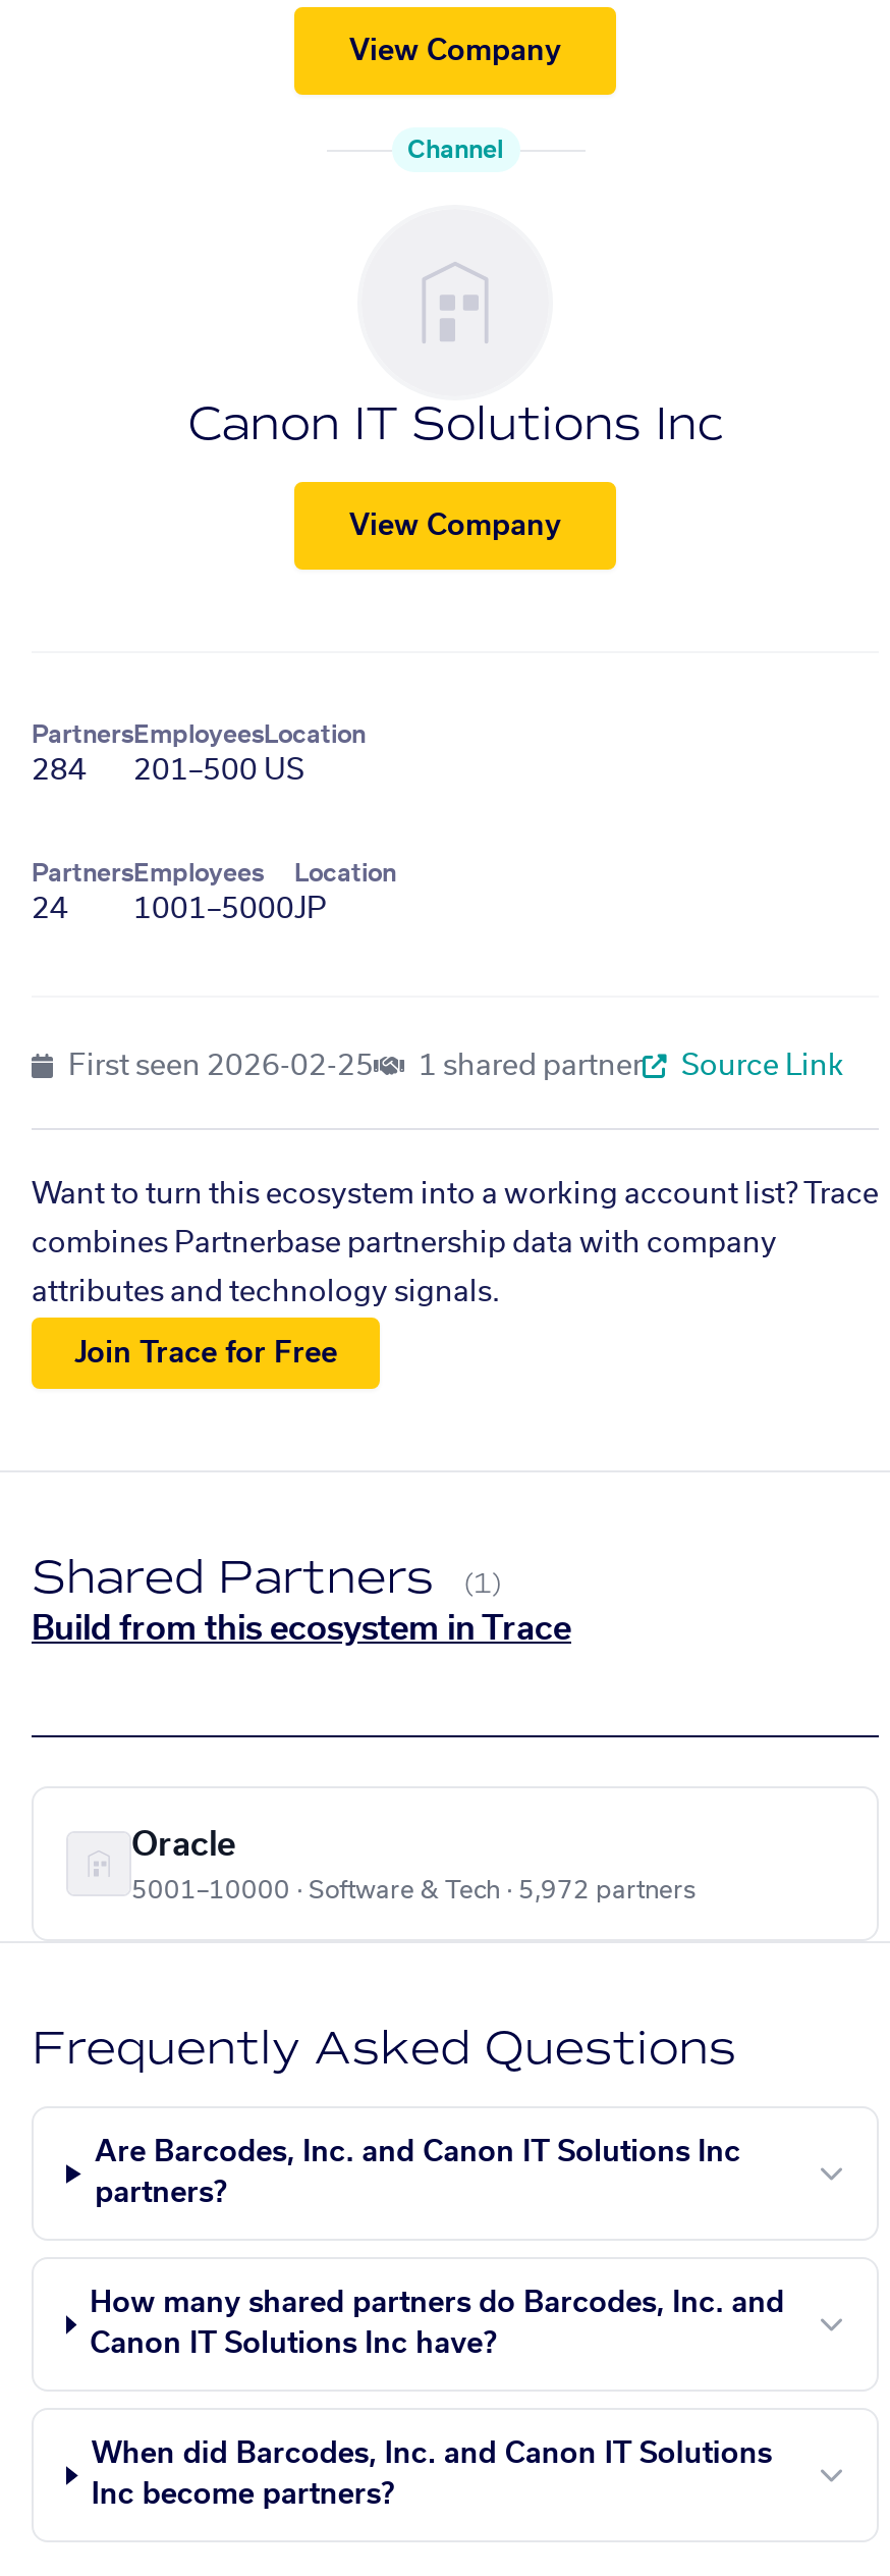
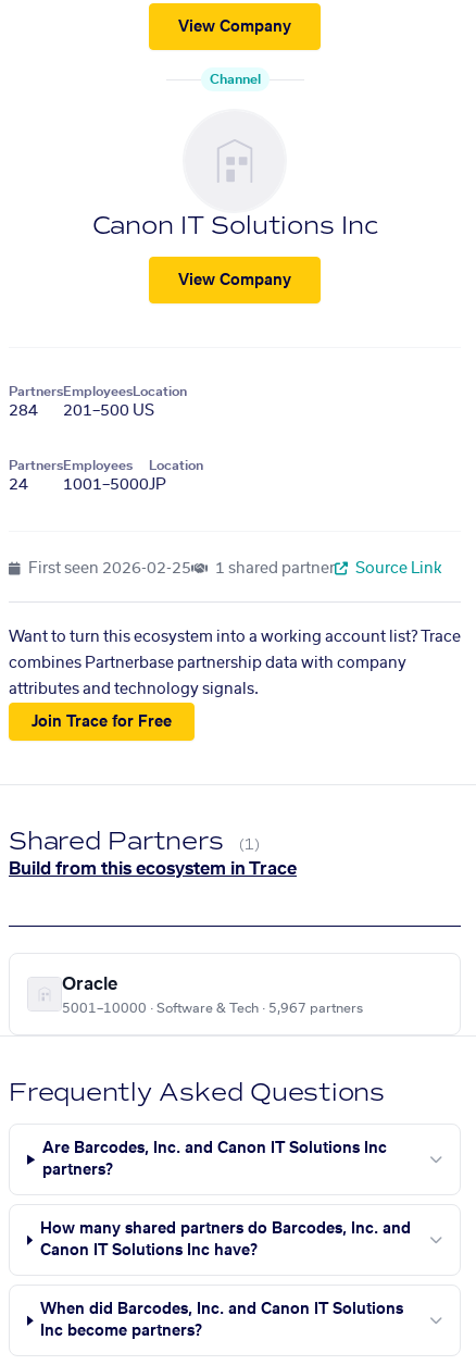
- 5001–10000 · Software & Tech · 5,972 partners
+ 5001–10000 · Software & Tech · 5,967 partners
